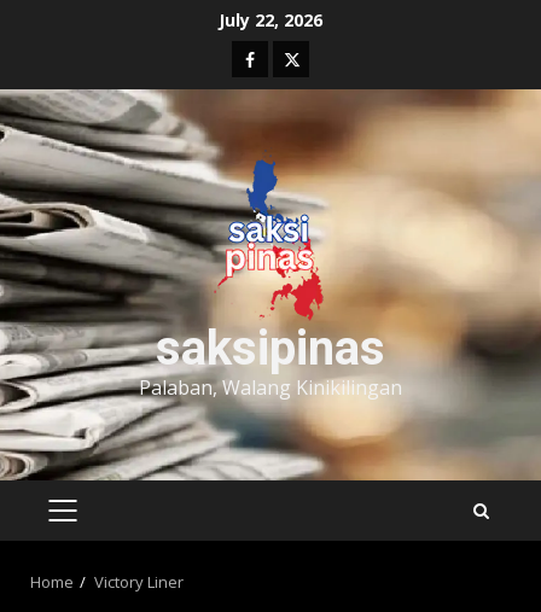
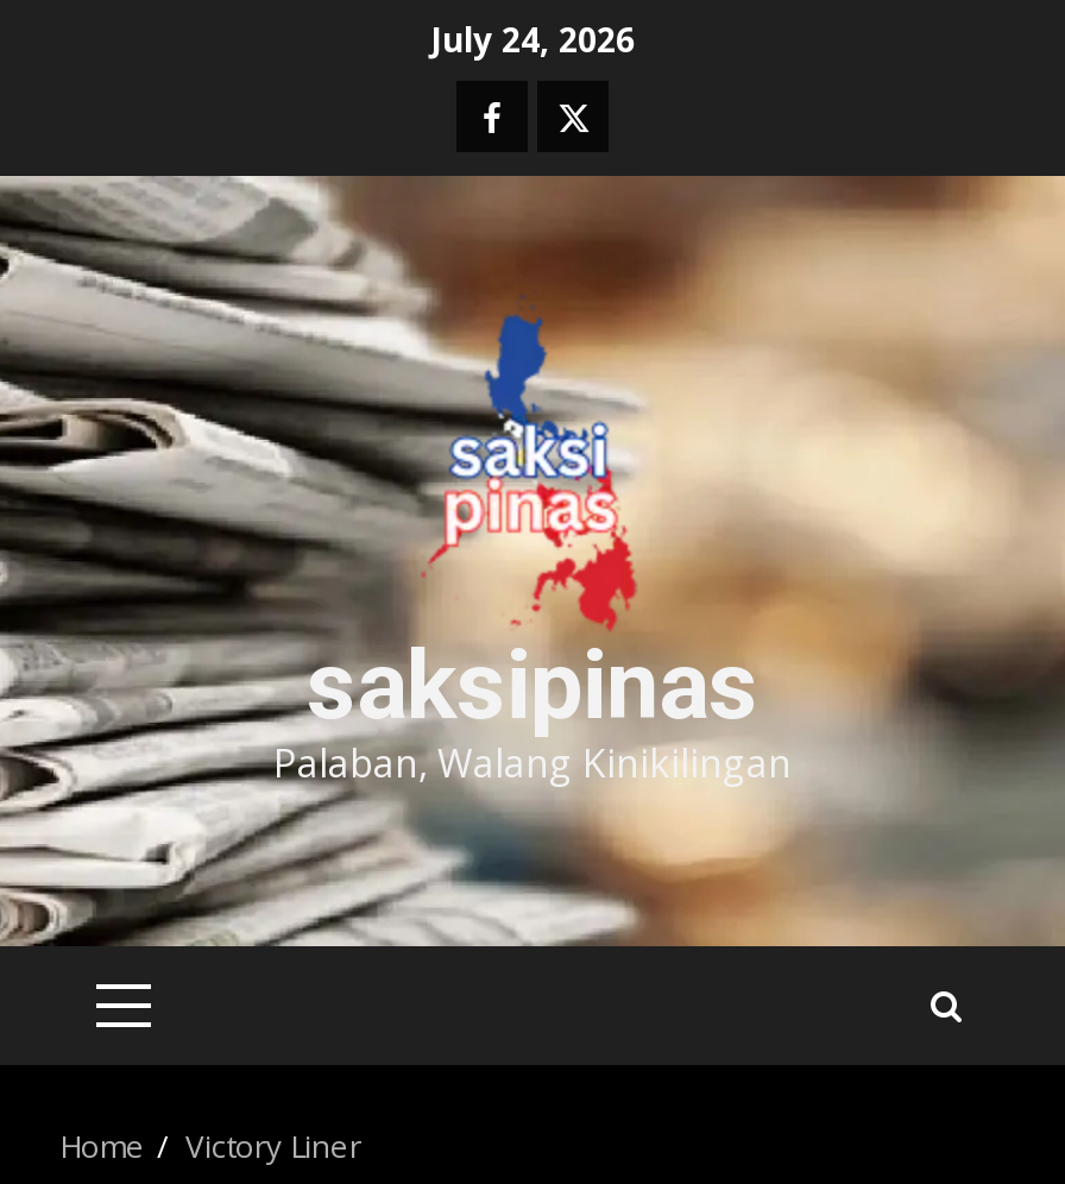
- July 22, 2026
+ July 24, 2026
